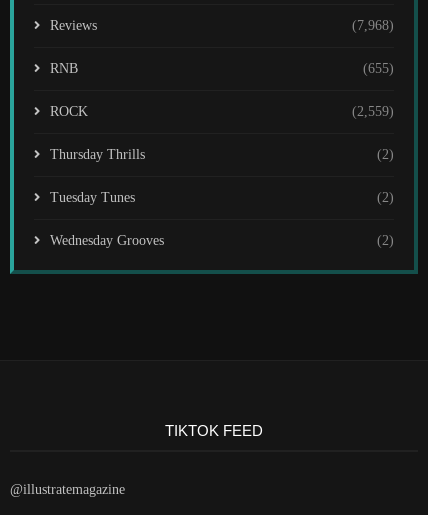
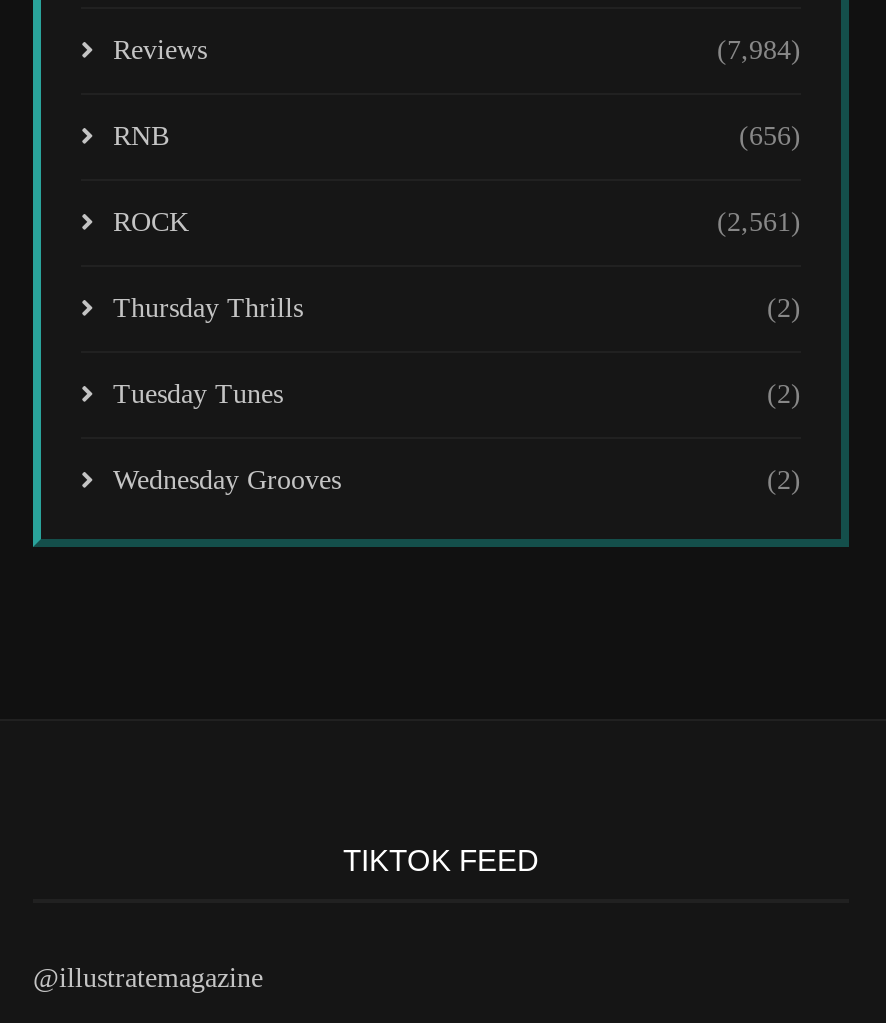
- (7,968)
+ (7,984)

- (655)
+ (656)

- (2,559)
+ (2,561)
